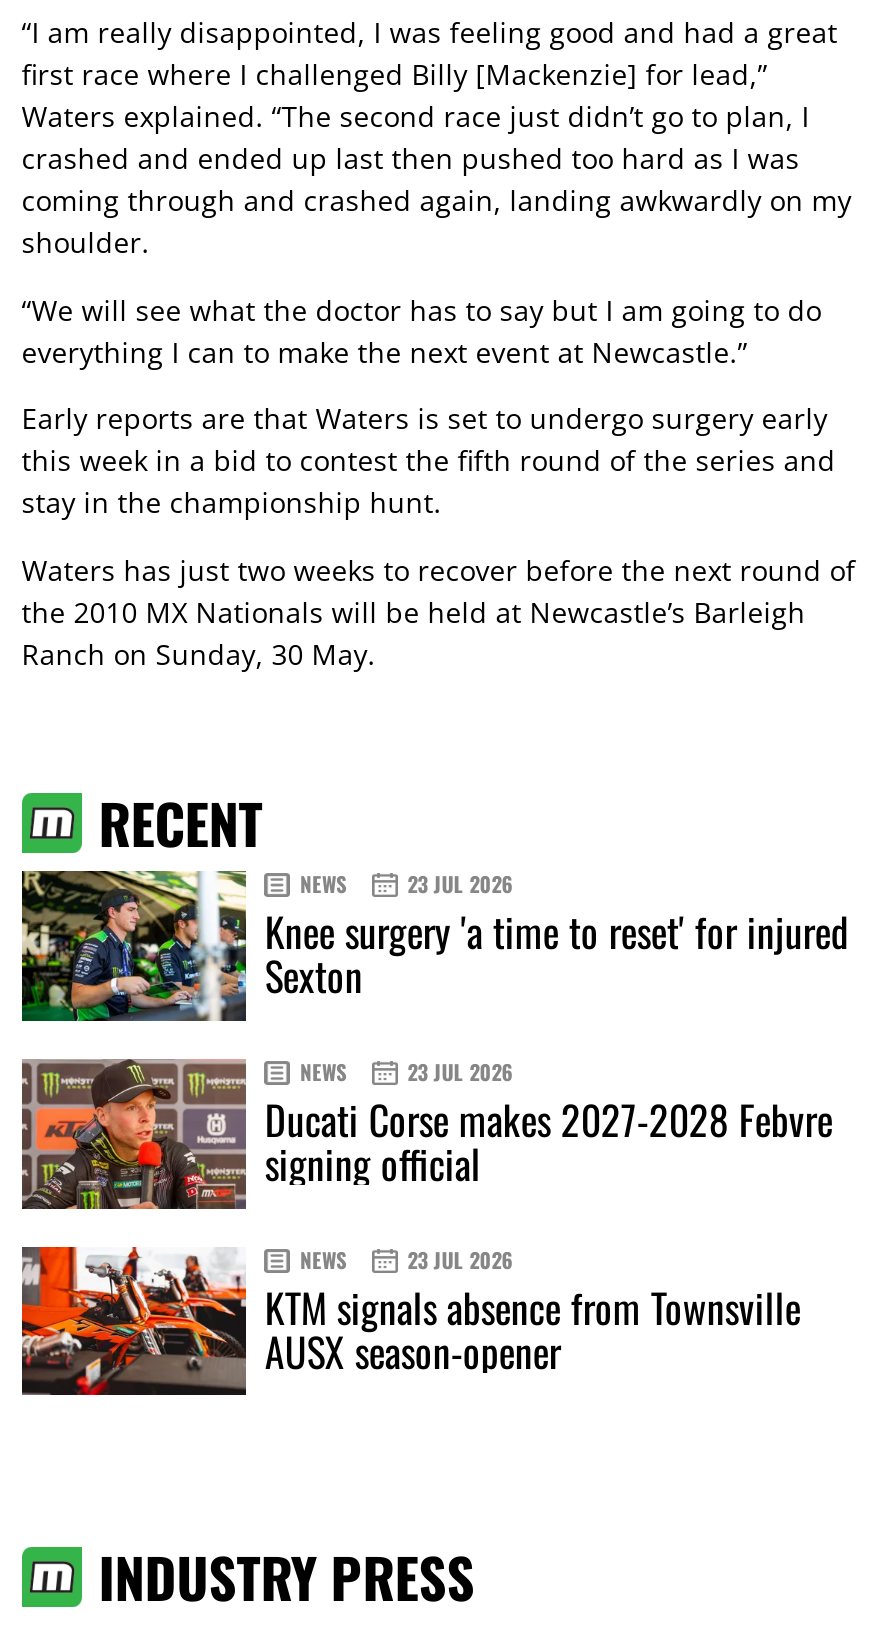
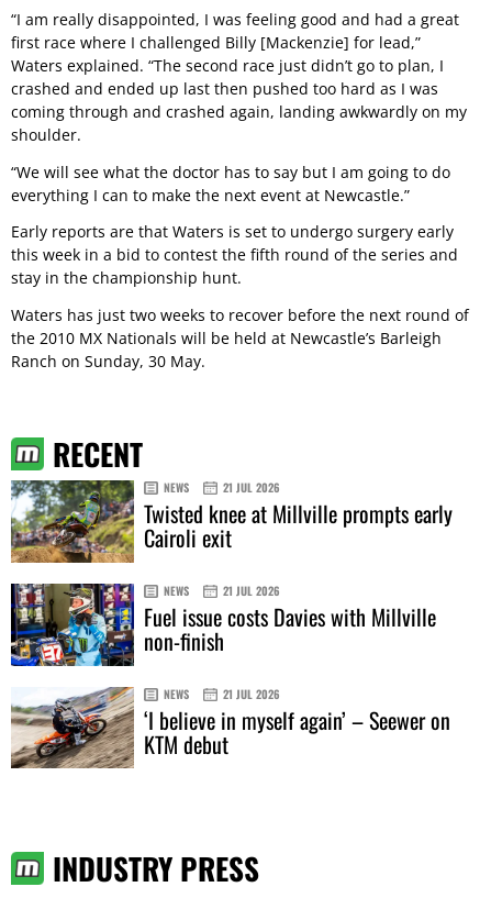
- [image]
- 23 JUL 2026
- Knee surgery 'a time to reset' for injured
- Sexton
+ [image]
+ 21 JUL 2026
+ Twisted knee at Millville prompts early
+ Cairoli exit

- [image]
- 23 JUL 2026
- Ducati Corse makes 2027-2028 Febvre
- signing official
+ [image]
+ 21 JUL 2026
+ Fuel issue costs Davies with Millville
+ non-finish

- [image]
- 23 JUL 2026
- KTM signals absence from Townsville
- AUSX season-opener
+ [image]
+ 21 JUL 2026
+ ‘I believe in myself again’ – Seewer on
+ KTM debut
